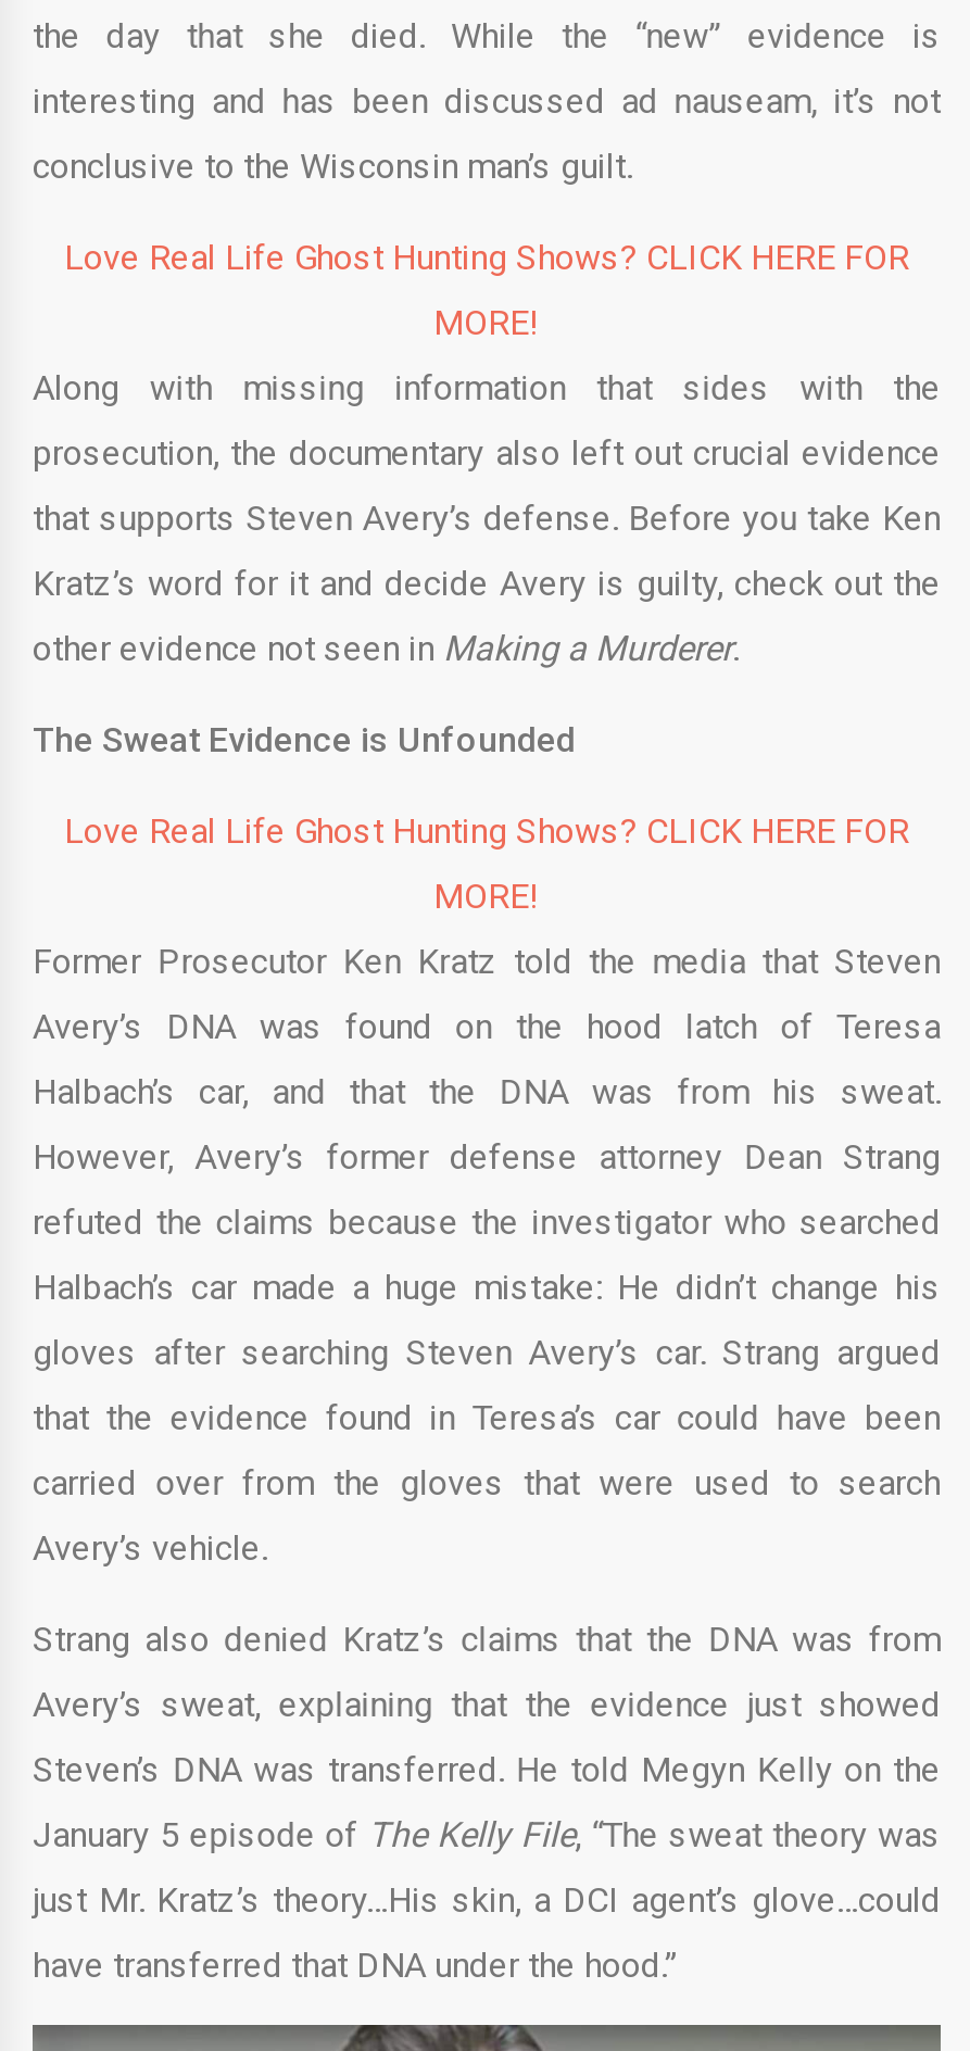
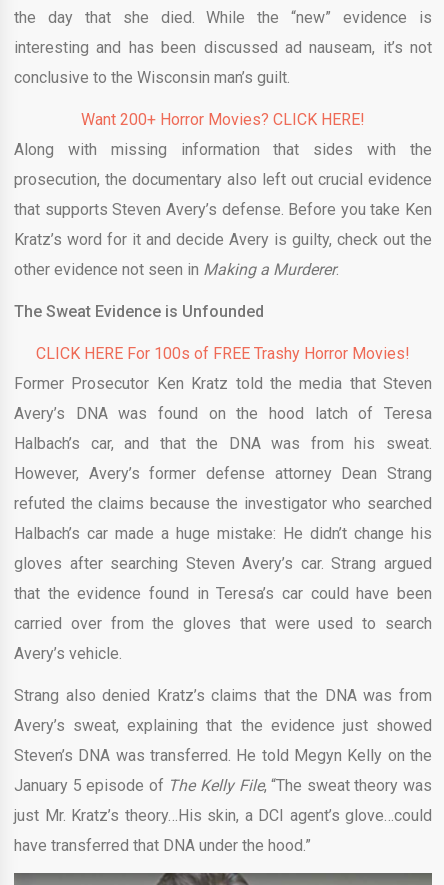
- Love Real Life Ghost Hunting Shows? CLICK HERE FOR
- MORE!
+ Want 200+ Horror Movies? CLICK HERE!

- Love Real Life Ghost Hunting Shows? CLICK HERE FOR
- MORE!
+ CLICK HERE For 100s of FREE Trashy Horror Movies!
